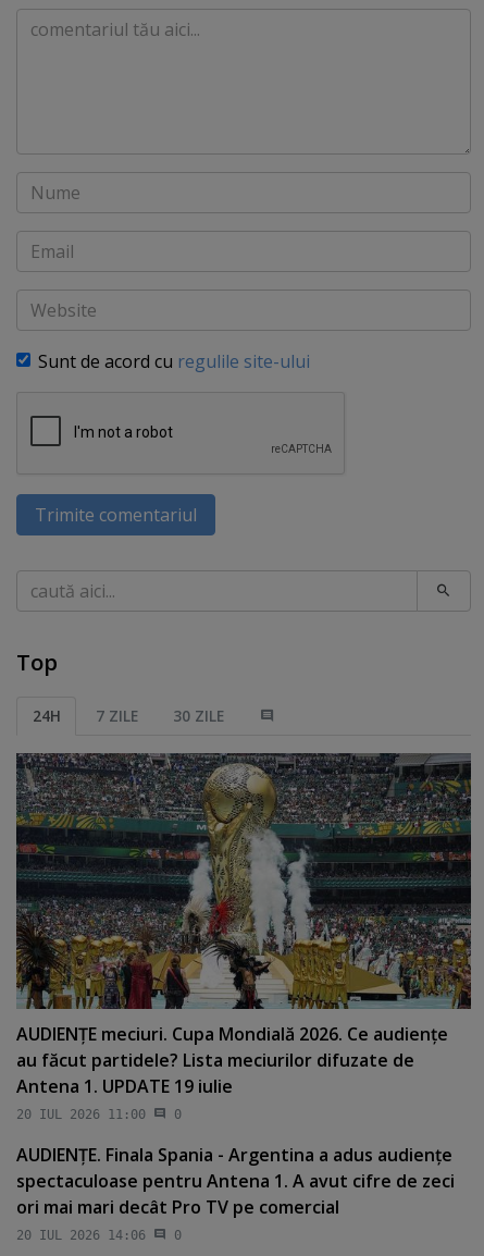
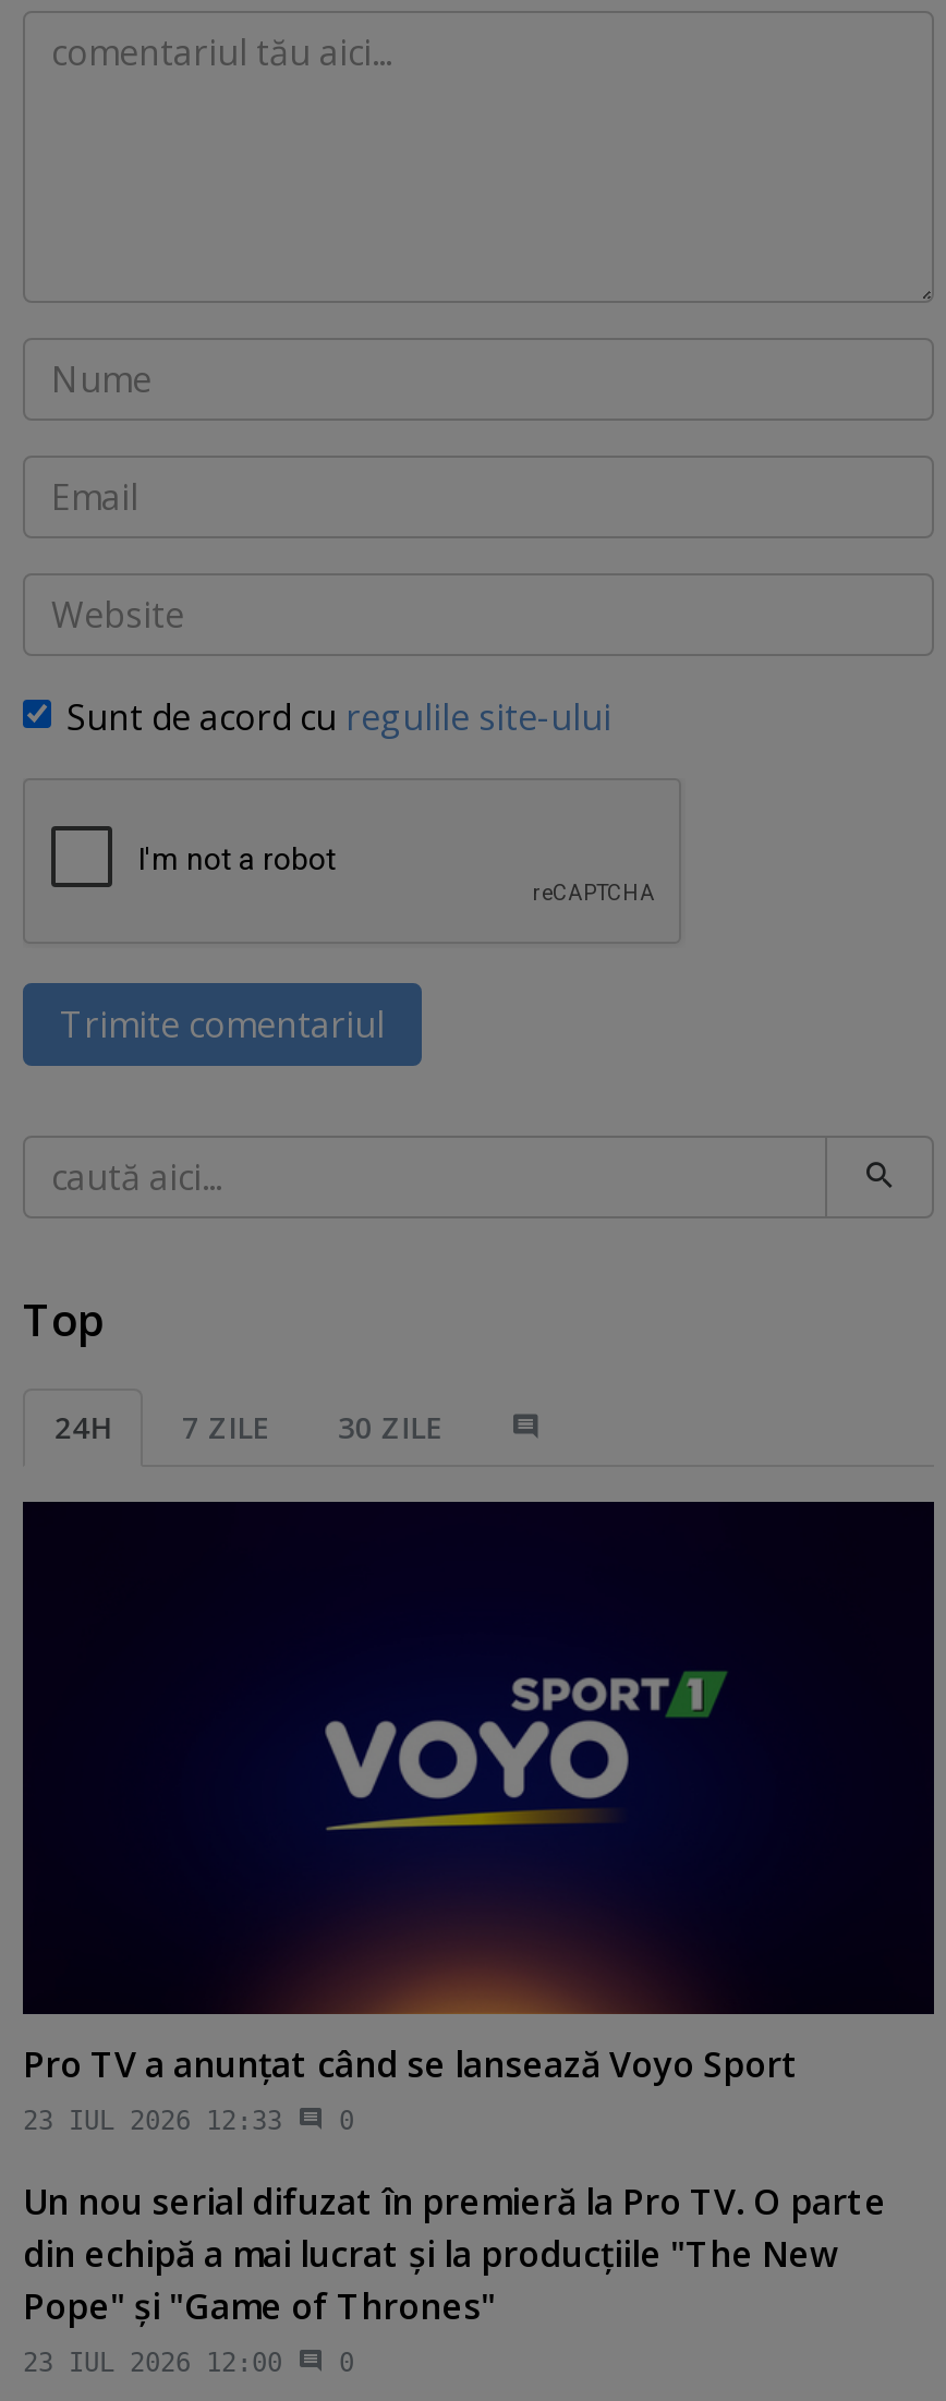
- [image]
- AUDIENŢE meciuri. Cupa Mondială 2026. Ce audienţe
- au făcut partidele? Lista meciurilor difuzate de
- Antena 1. UPDATE 19 iulie
- 20 IUL 2026 11:00
+ [image]
+ Pro TV a anunţat când se lansează Voyo Sport
+ 23 IUL 2026 12:33

- AUDIENŢE. Finala Spania - Argentina a adus audienţe
- spectaculoase pentru Antena 1. A avut cifre de zeci
- ori mai mari decât Pro TV pe comercial
- 20 IUL 2026 14:06
+ Un nou serial difuzat în premieră la Pro TV. O parte
+ din echipă a mai lucrat şi la producţiile "The New
+ Pope" şi "Game of Thrones"
+ 23 IUL 2026 12:00
